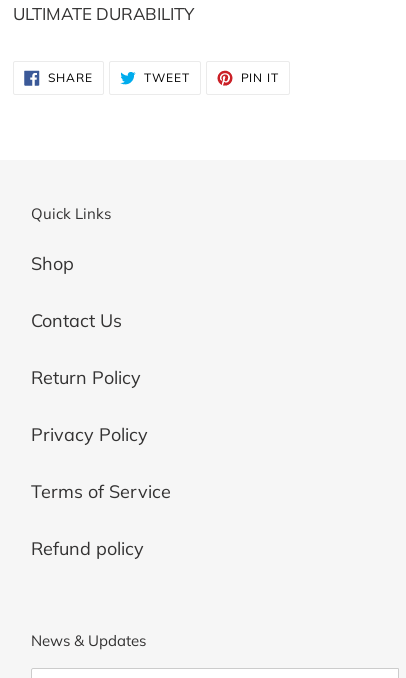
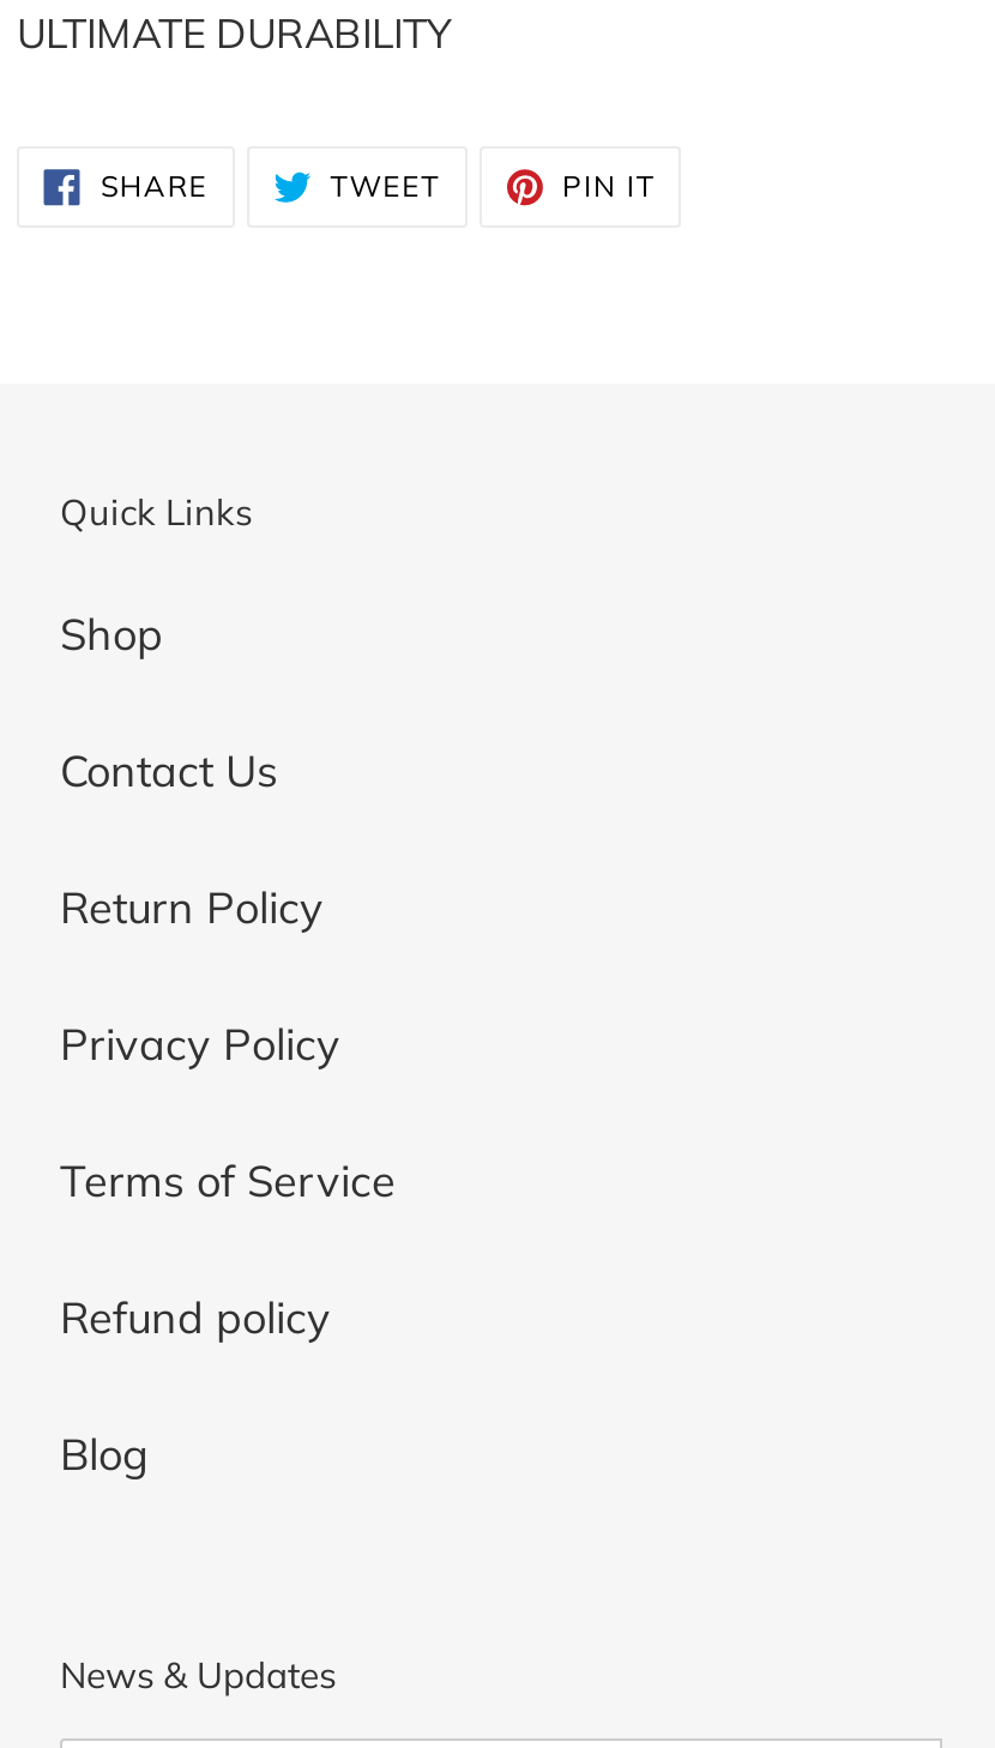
+ Blog
